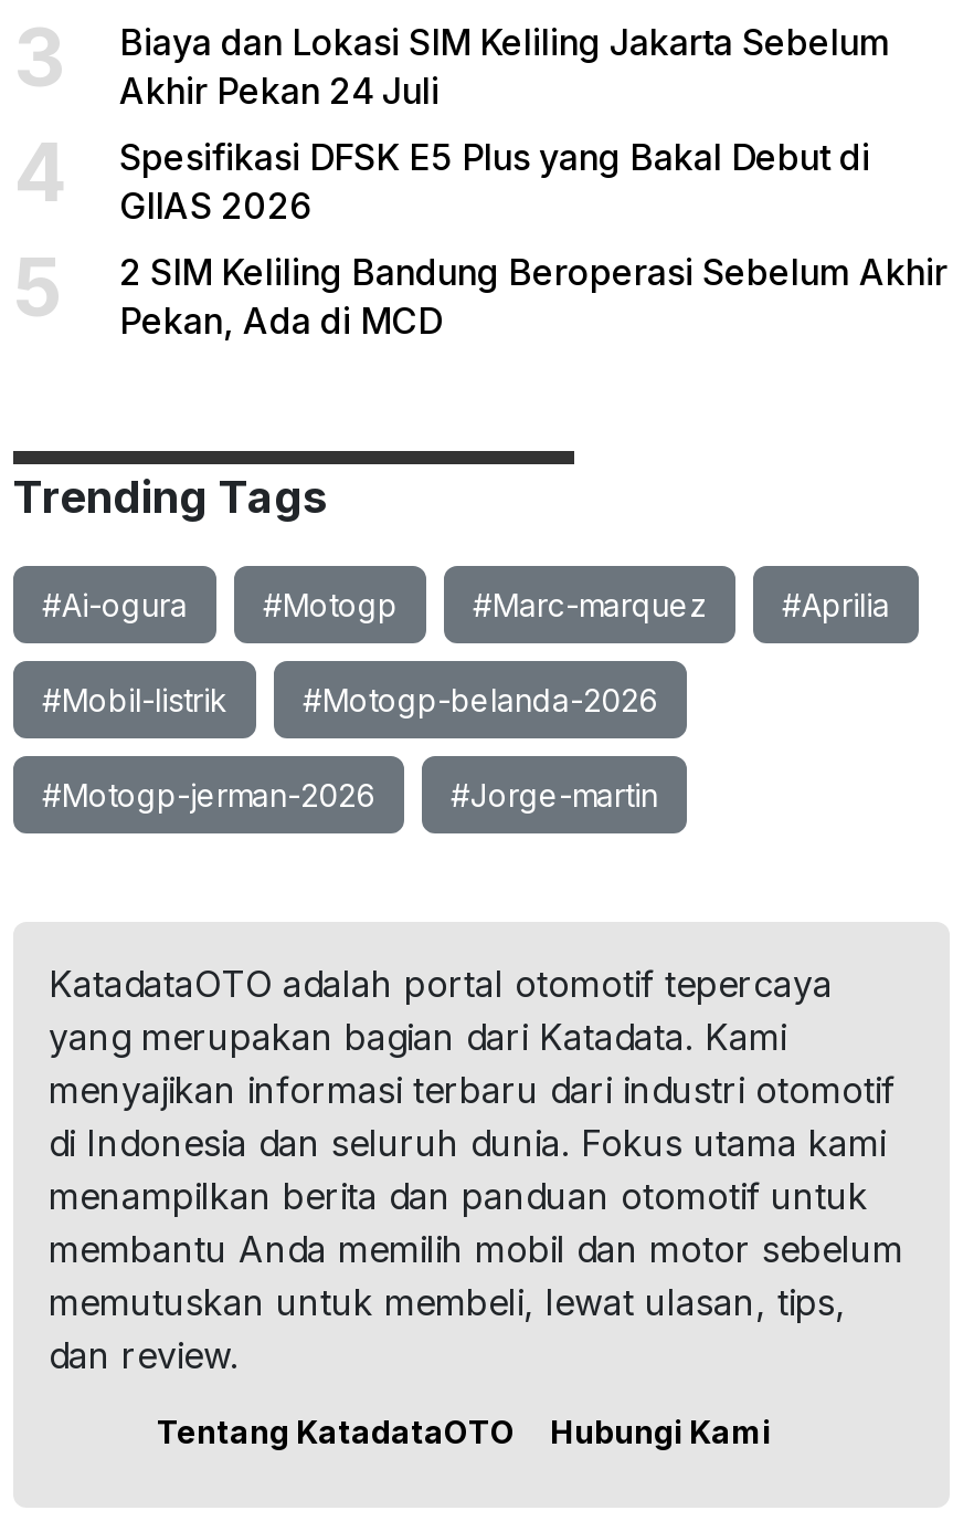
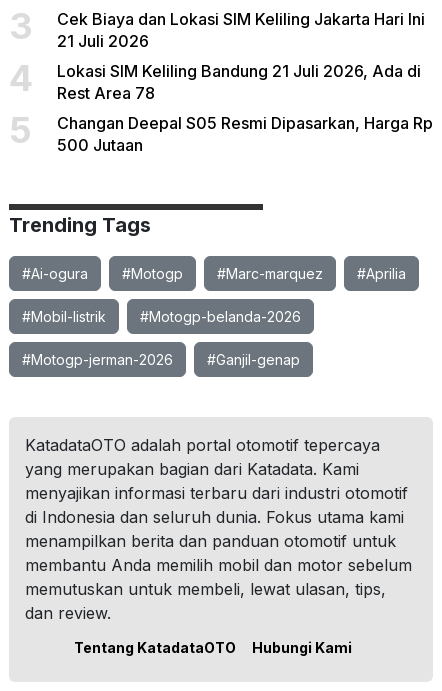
- Biaya dan Lokasi SIM Keliling Jakarta Sebelum
- Akhir Pekan 24 Juli
+ Cek Biaya dan Lokasi SIM Keliling Jakarta Hari Ini
+ 21 Juli 2026

- Spesifikasi DFSK E5 Plus yang Bakal Debut di
- GIIAS 2026
+ Lokasi SIM Keliling Bandung 21 Juli 2026, Ada di
+ Rest Area 78

- 2 SIM Keliling Bandung Beroperasi Sebelum Akhir
- Pekan, Ada di MCD
+ Changan Deepal S05 Resmi Dipasarkan, Harga Rp
+ 500 Jutaan

- #Jorge-martin
+ #Ganjil-genap
